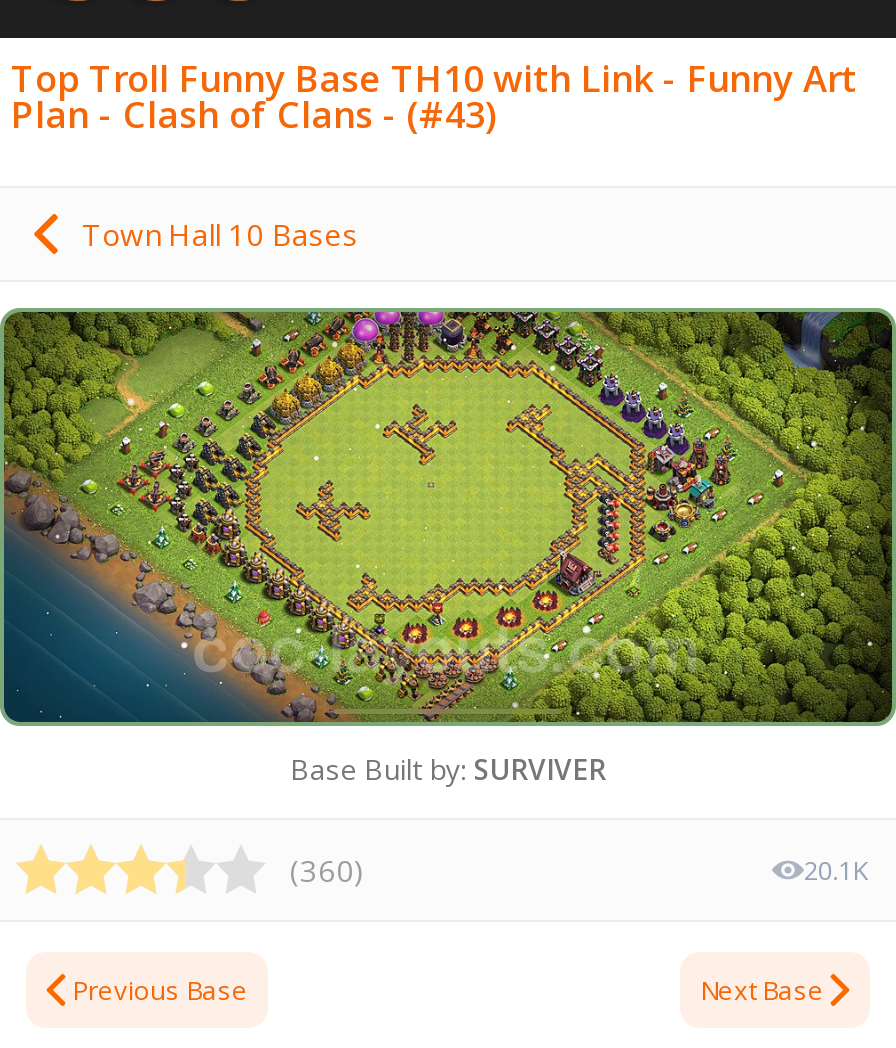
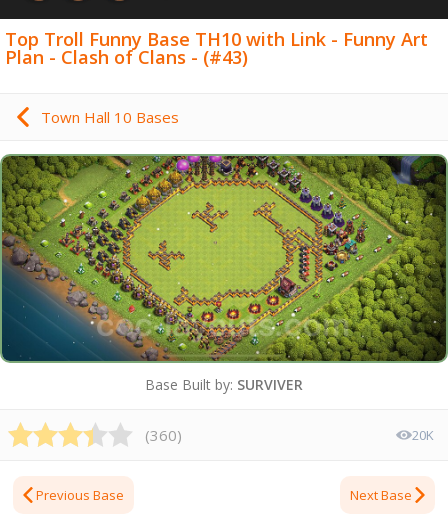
- 20.1K
+ 20K
